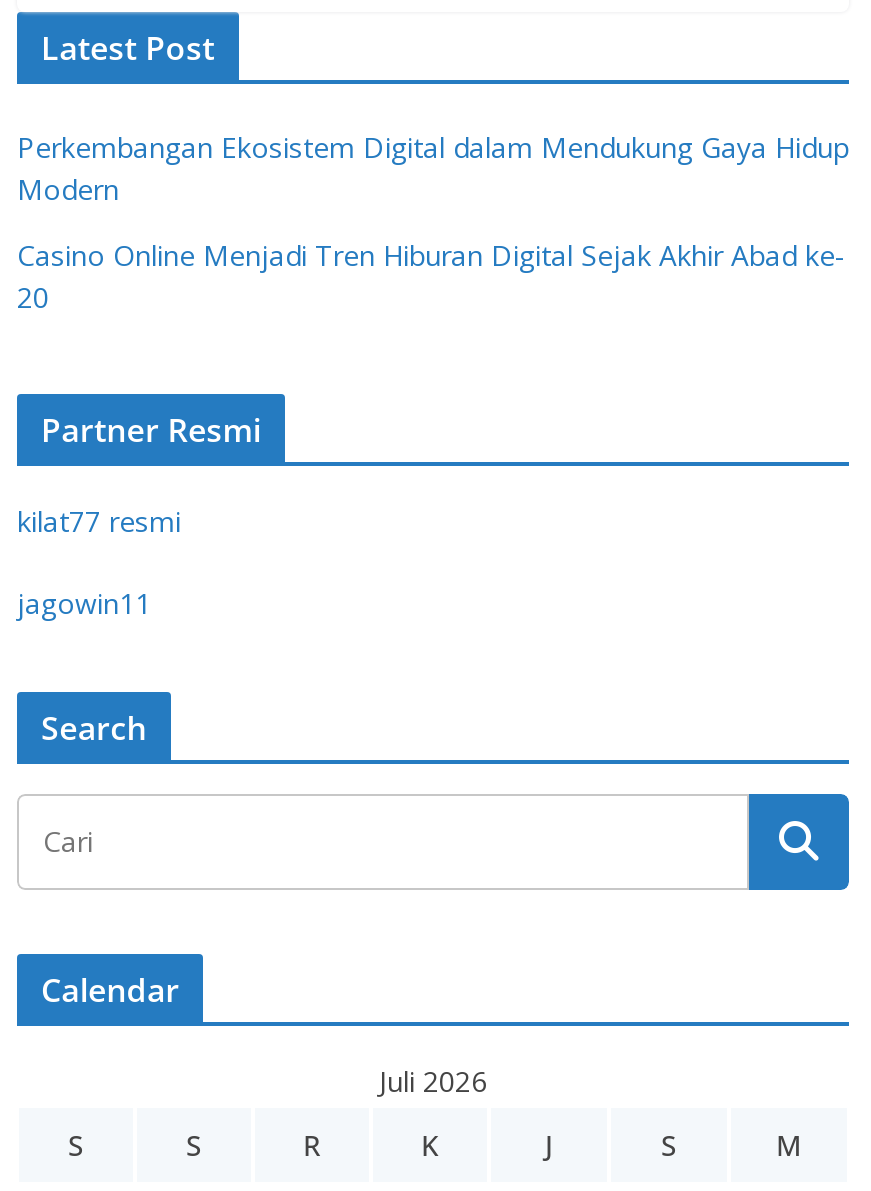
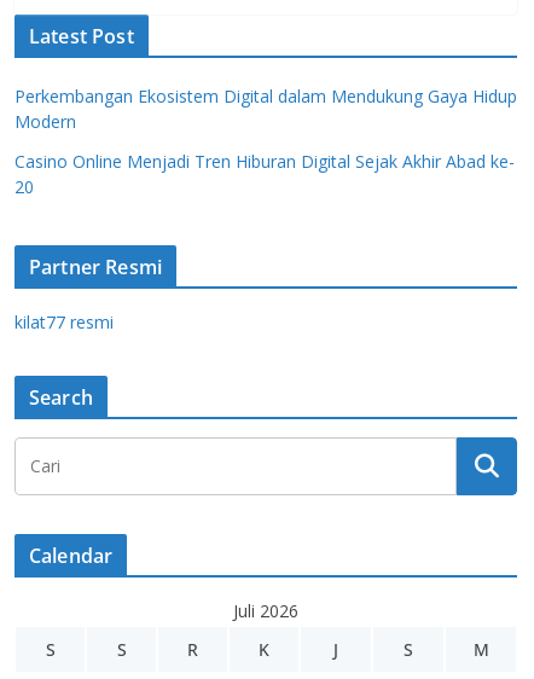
- jagowin11
